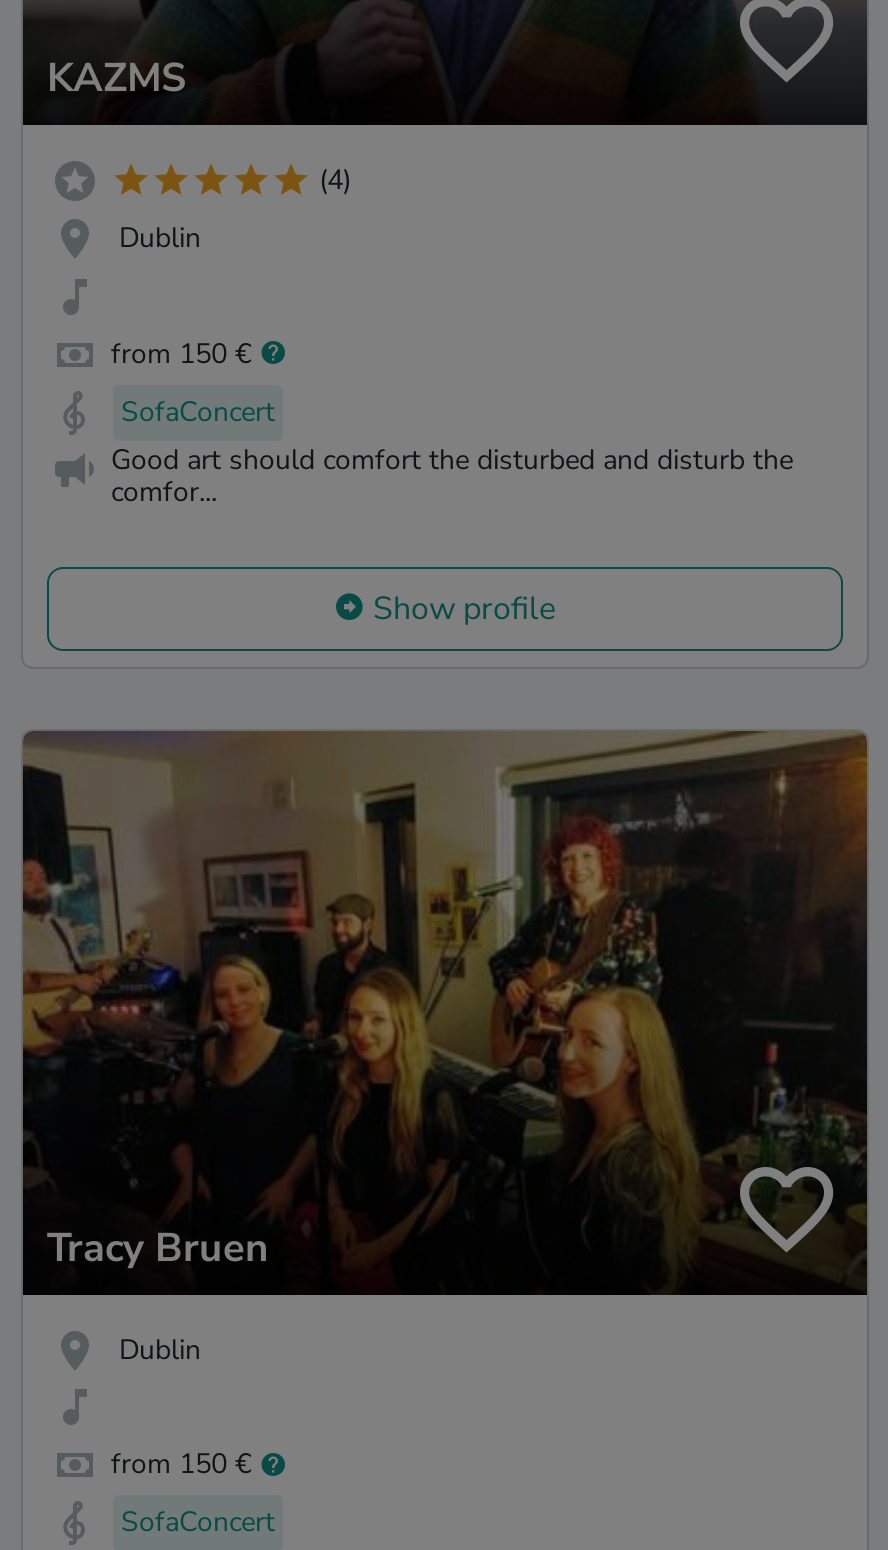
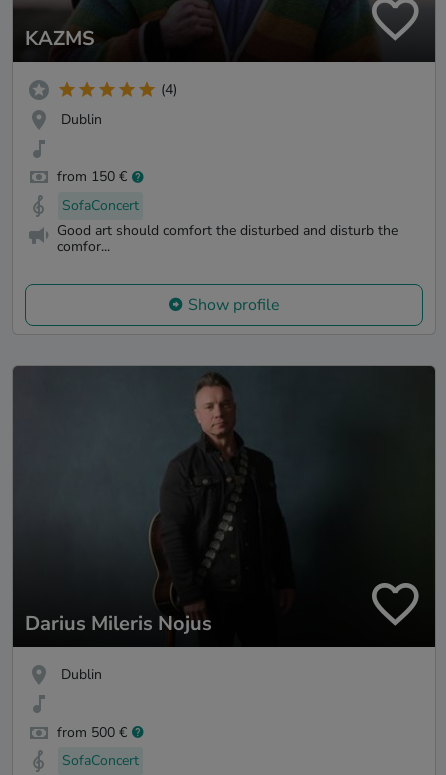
- [image]
- Tracy Bruen
+ [image]
+ Darius Mileris Nojus

- from 150 €
+ from 500 €
